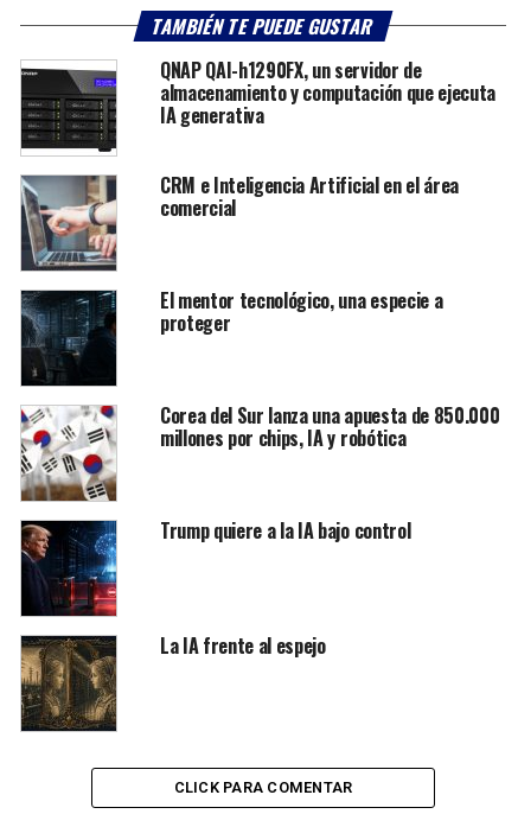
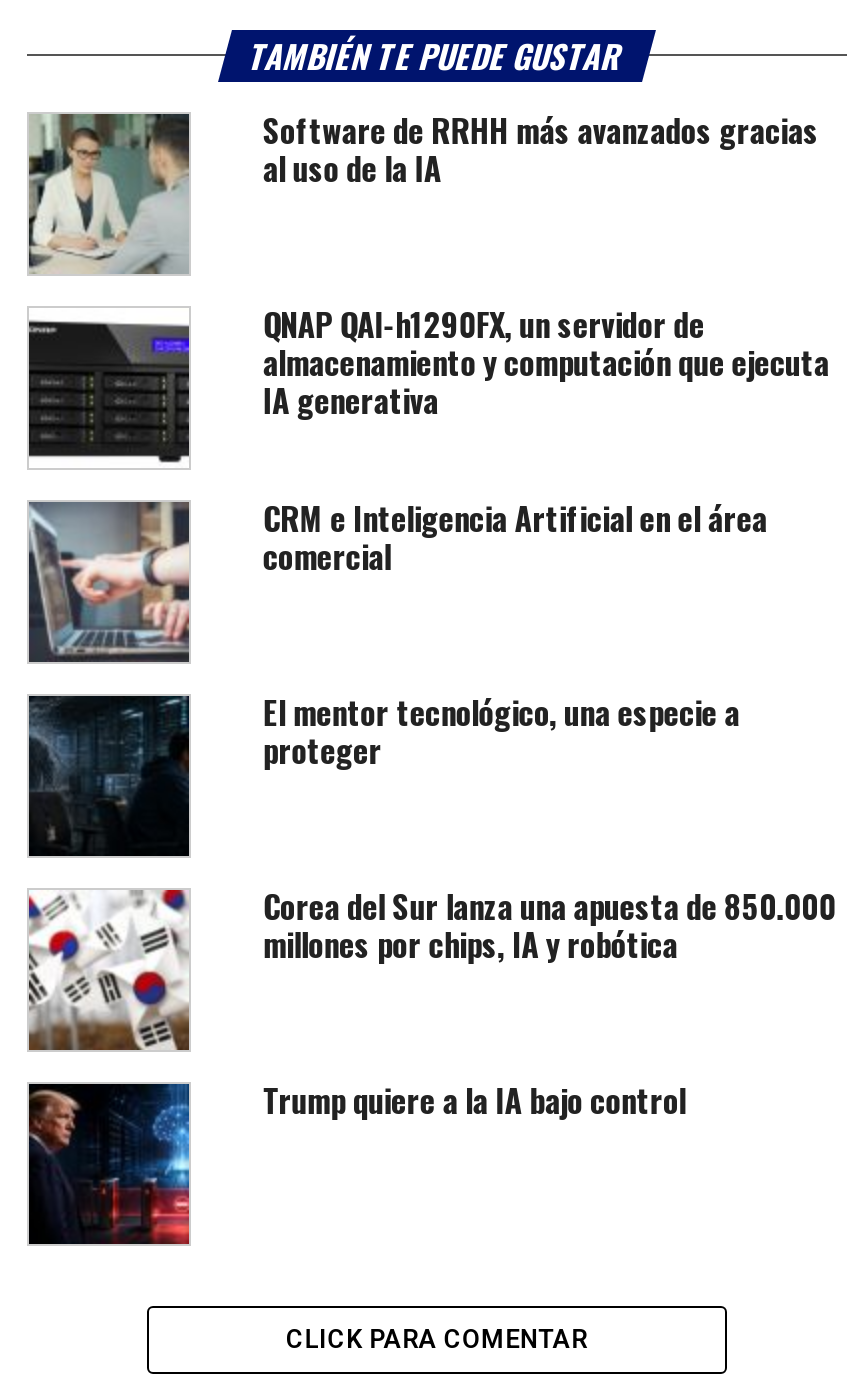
+ [image]
+ Software de RRHH más avanzados gracias
+ al uso de la IA

moved down: [image] | QNAP QAI-h1290FX, un servidor de | almacenamiento y computación que ejecuta | ... | millones por chips, IA y robótica | Trump quiere a la IA bajo control

moved down: [image]

- [image]
- La IA frente al espejo
